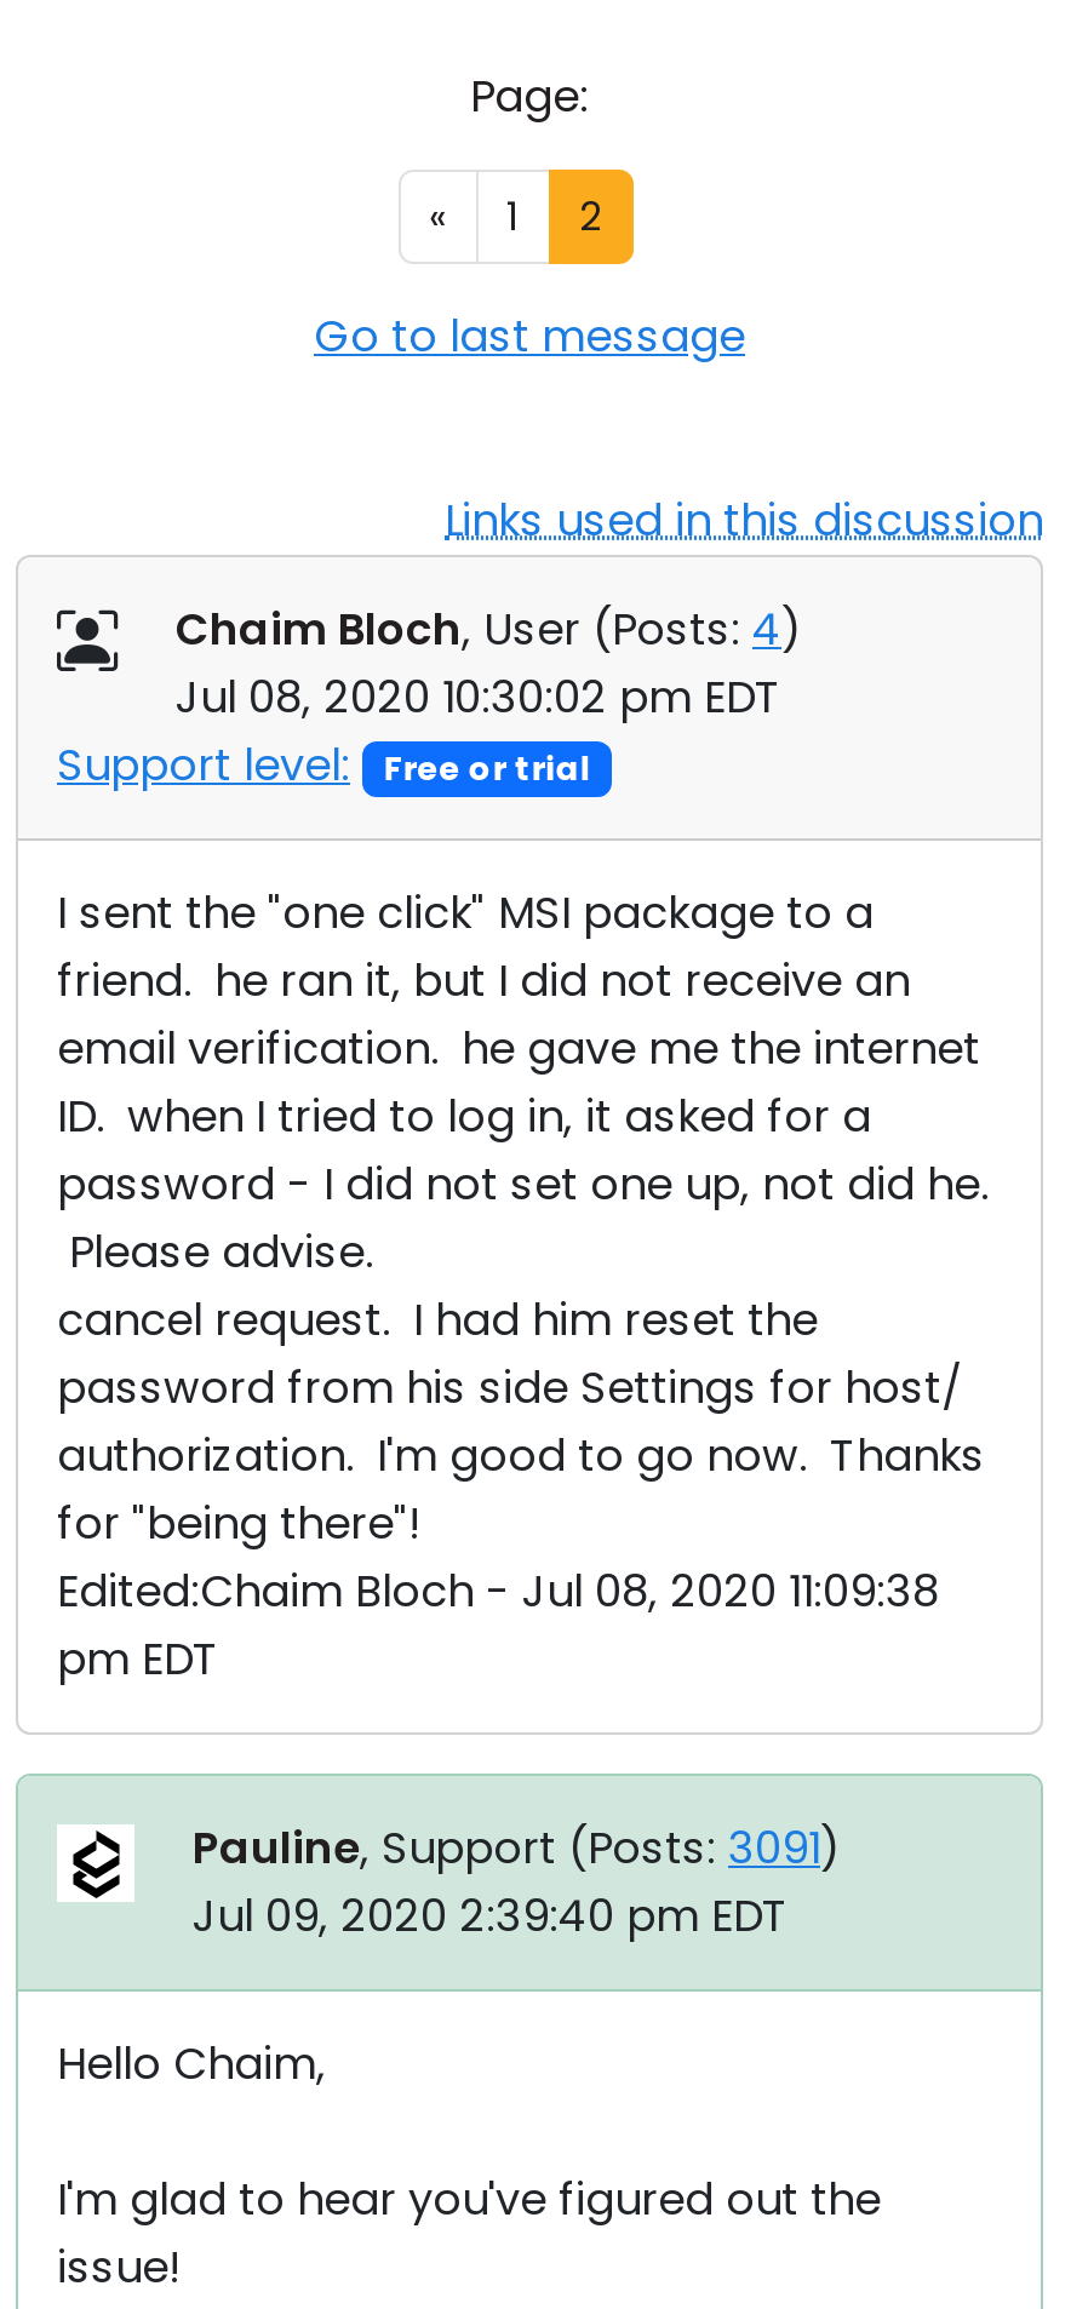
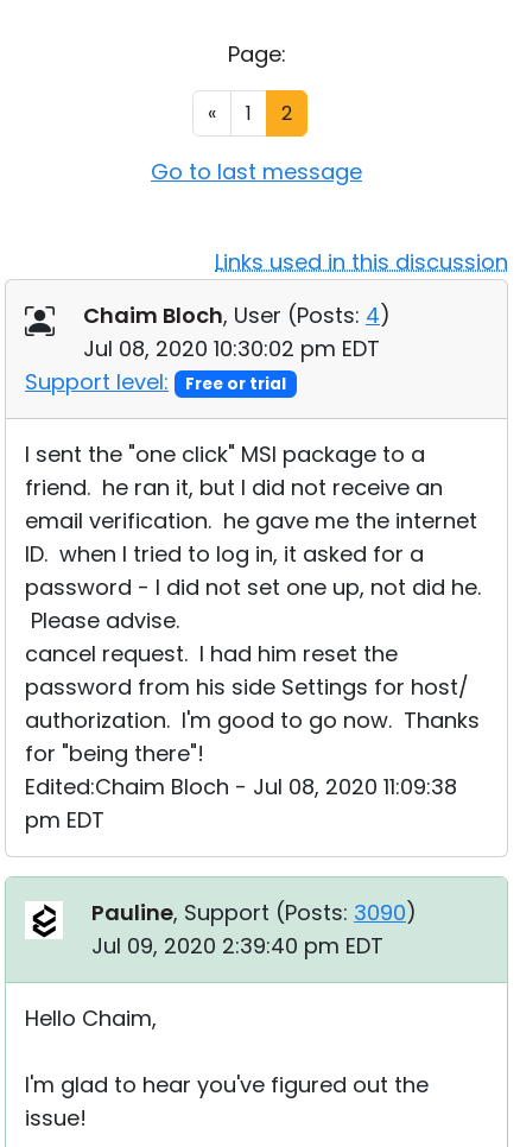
- Pauline, Support (Posts: 3091)
+ Pauline, Support (Posts: 3090)
